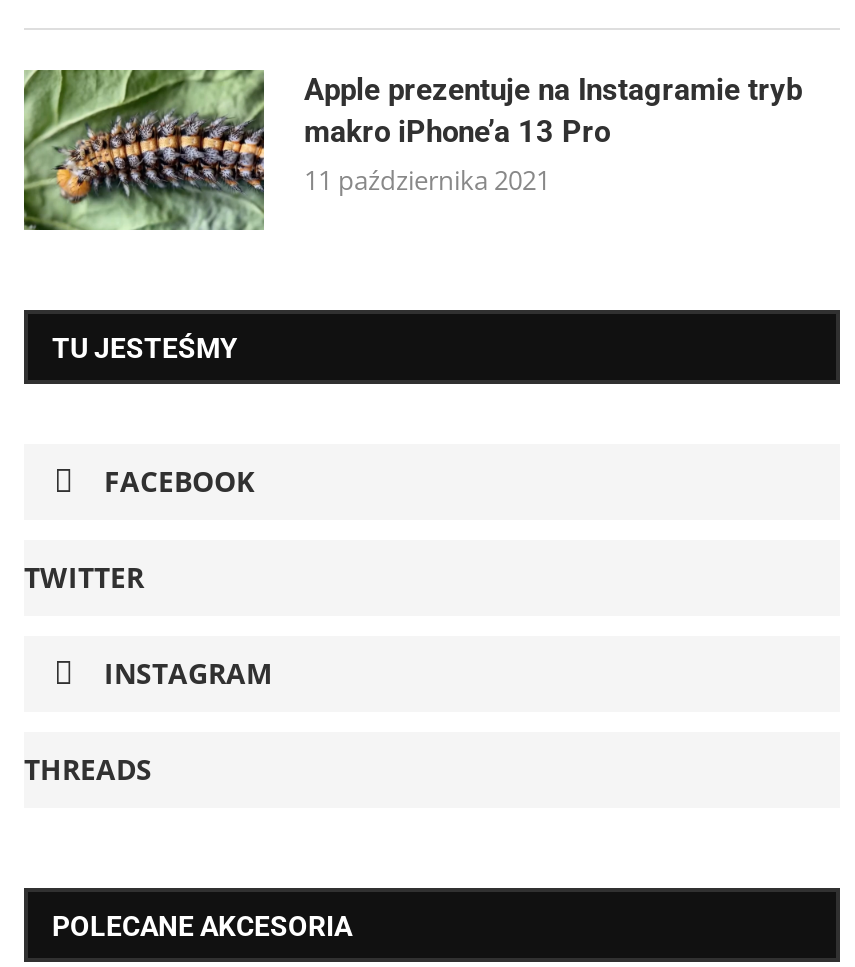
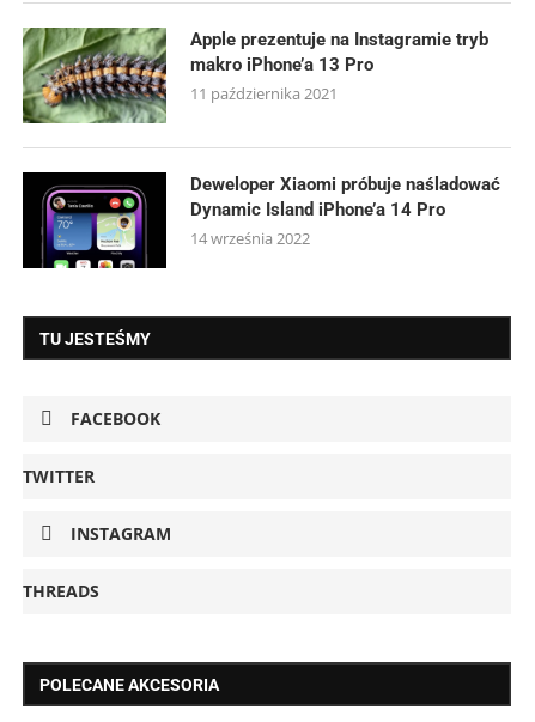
+ [image]
+ Deweloper Xiaomi próbuje naśladować
+ Dynamic Island iPhone’a 14 Pro
+ 14 września 2022
